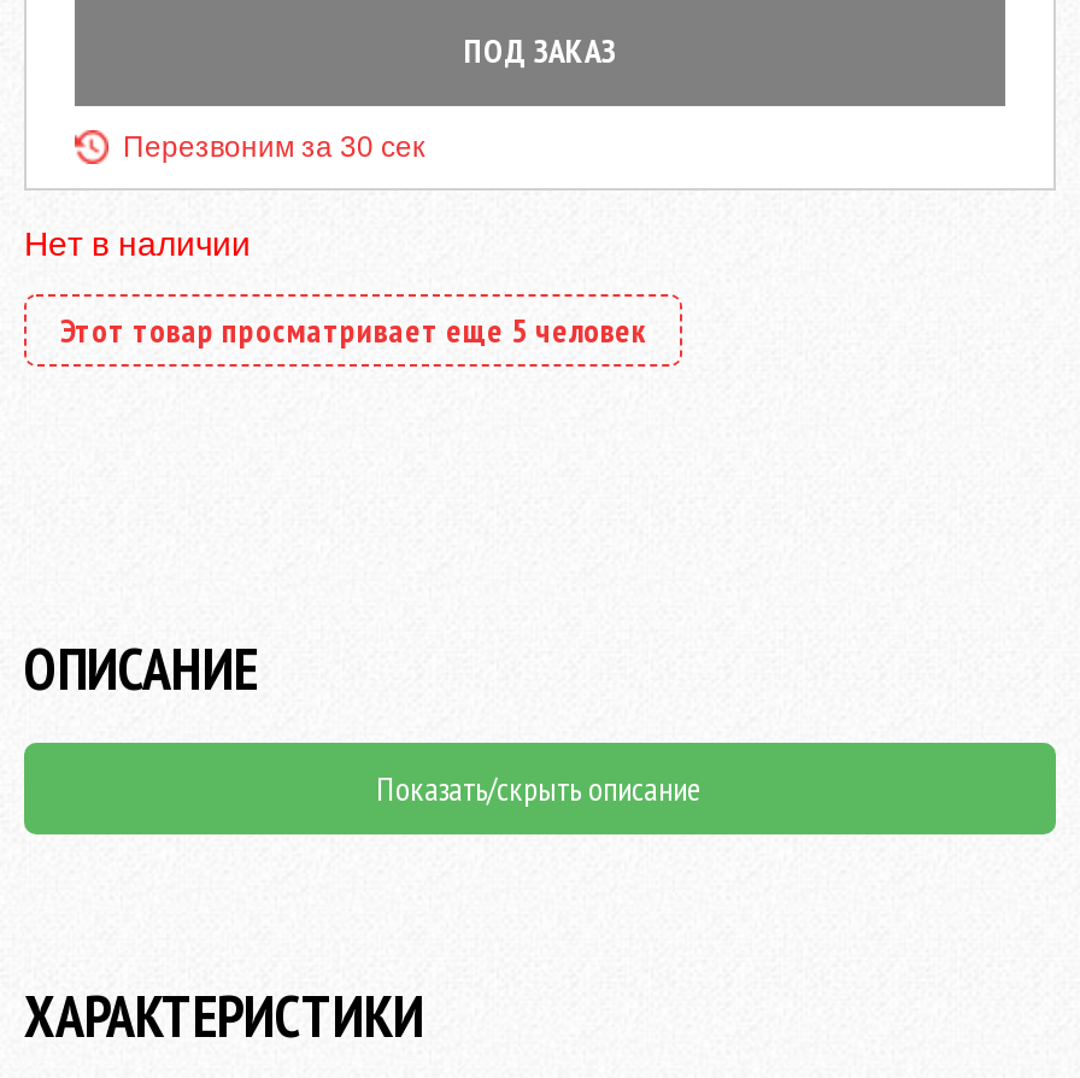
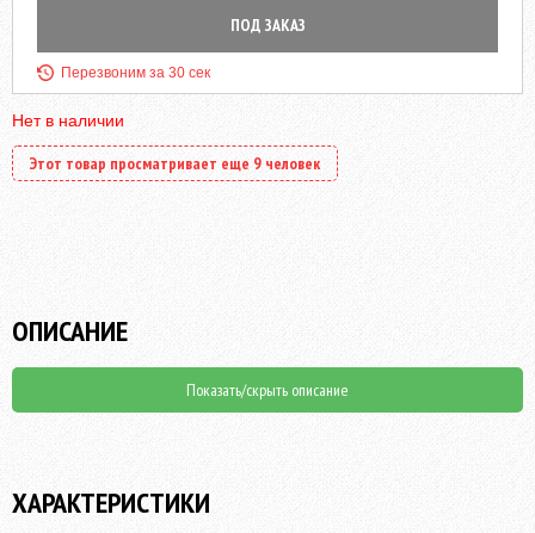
- Этот товар просматривает еще 5 человек
+ Этот товар просматривает еще 9 человек
